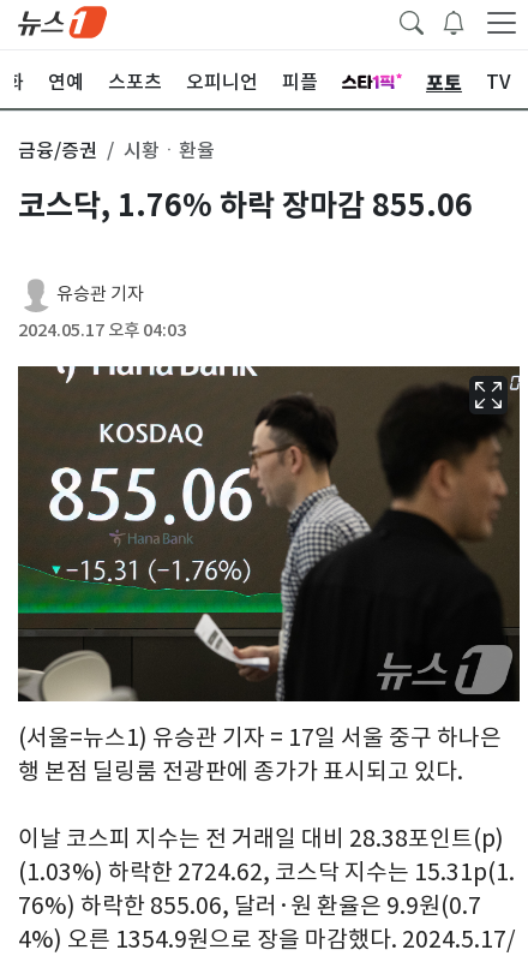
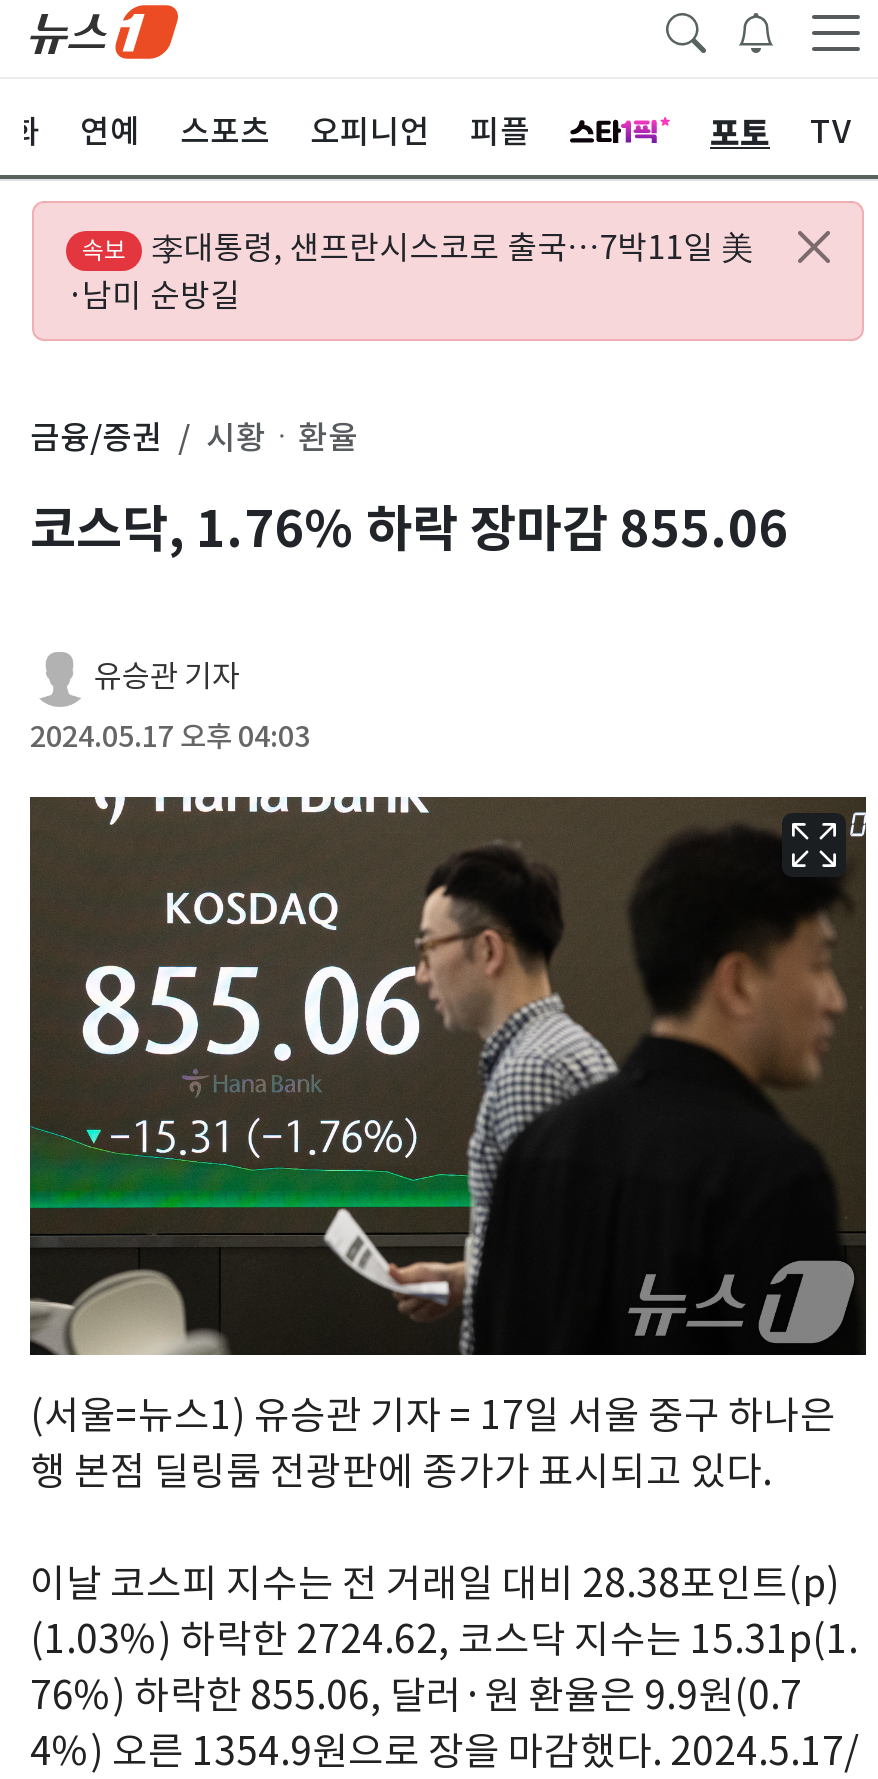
+ 속보
+ 李대통령, 샌프란시스코로 출국…7박11일 美
+ ·남미 순방길
